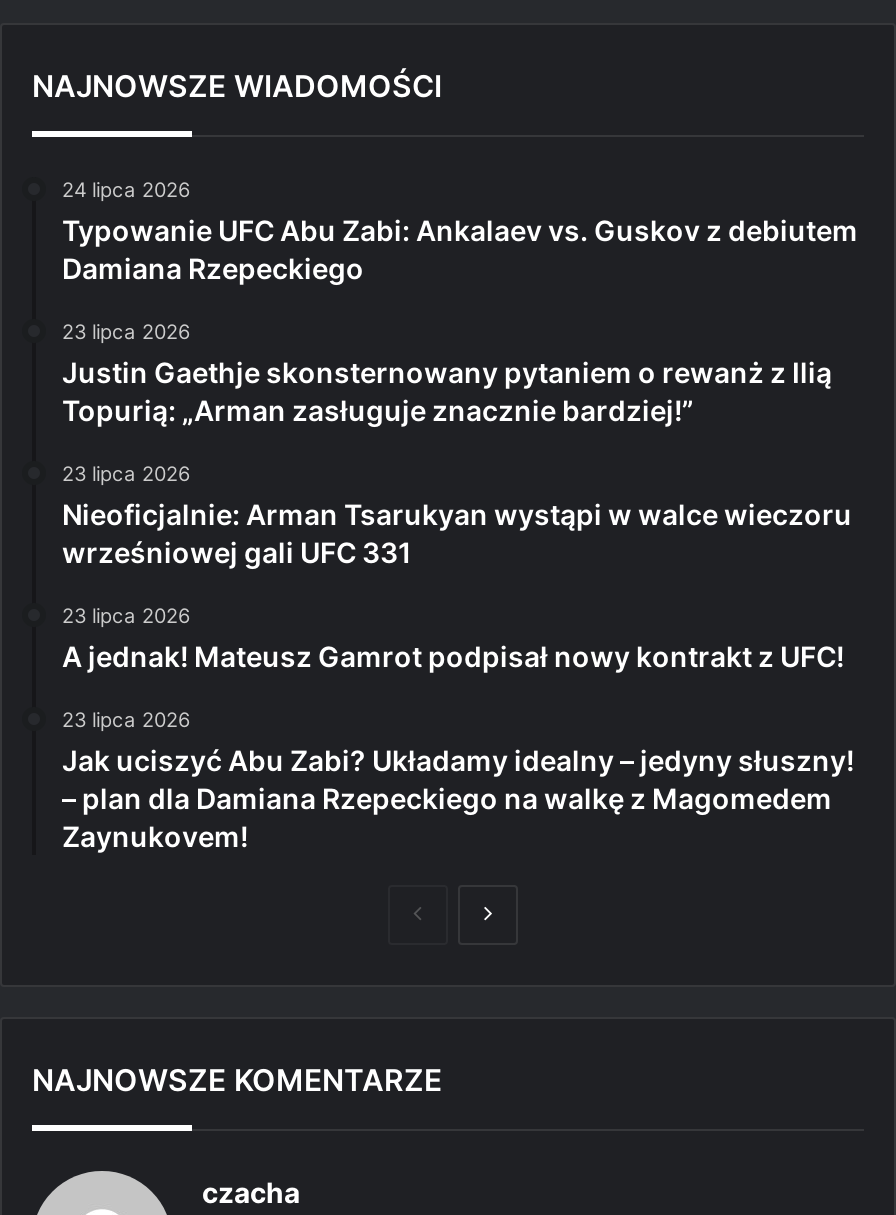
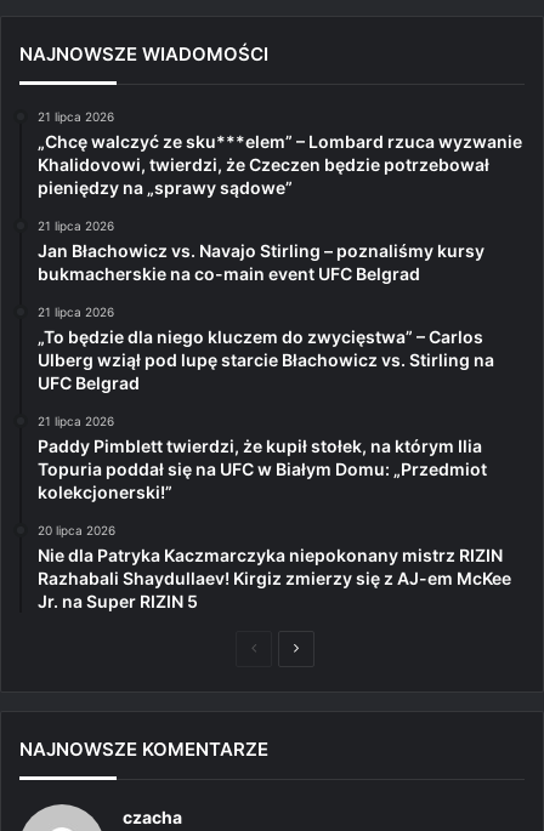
- 24 lipca 2026
- Typowanie UFC Abu Zabi: Ankalaev vs. Guskov z debiutem
- Damiana Rzepeckiego
+ 21 lipca 2026
+ „Chcę walczyć ze sku***elem” – Lombard rzuca wyzwanie
+ Khalidovowi, twierdzi, że Czeczen będzie potrzebował
+ pieniędzy na „sprawy sądowe”

- 23 lipca 2026
- Justin Gaethje skonsternowany pytaniem o rewanż z Ilią
- Topurią: „Arman zasługuje znacznie bardziej!”
+ 21 lipca 2026
+ Jan Błachowicz vs. Navajo Stirling – poznaliśmy kursy
+ bukmacherskie na co-main event UFC Belgrad

- 23 lipca 2026
- Nieoficjalnie: Arman Tsarukyan wystąpi w walce wieczoru
- wrześniowej gali UFC 331
+ 21 lipca 2026
+ „To będzie dla niego kluczem do zwycięstwa” – Carlos
+ Ulberg wziął pod lupę starcie Błachowicz vs. Stirling na
+ UFC Belgrad

- 23 lipca 2026
- A jednak! Mateusz Gamrot podpisał nowy kontrakt z UFC!
+ 21 lipca 2026
+ Paddy Pimblett twierdzi, że kupił stołek, na którym Ilia
+ Topuria poddał się na UFC w Białym Domu: „Przedmiot
+ kolekcjonerski!”

- 23 lipca 2026
- Jak uciszyć Abu Zabi? Układamy idealny – jedyny słuszny!
- – plan dla Damiana Rzepeckiego na walkę z Magomedem
- Zaynukovem!
+ 20 lipca 2026
+ Nie dla Patryka Kaczmarczyka niepokonany mistrz RIZIN
+ Razhabali Shaydullaev! Kirgiz zmierzy się z AJ-em McKee
+ Jr. na Super RIZIN 5
